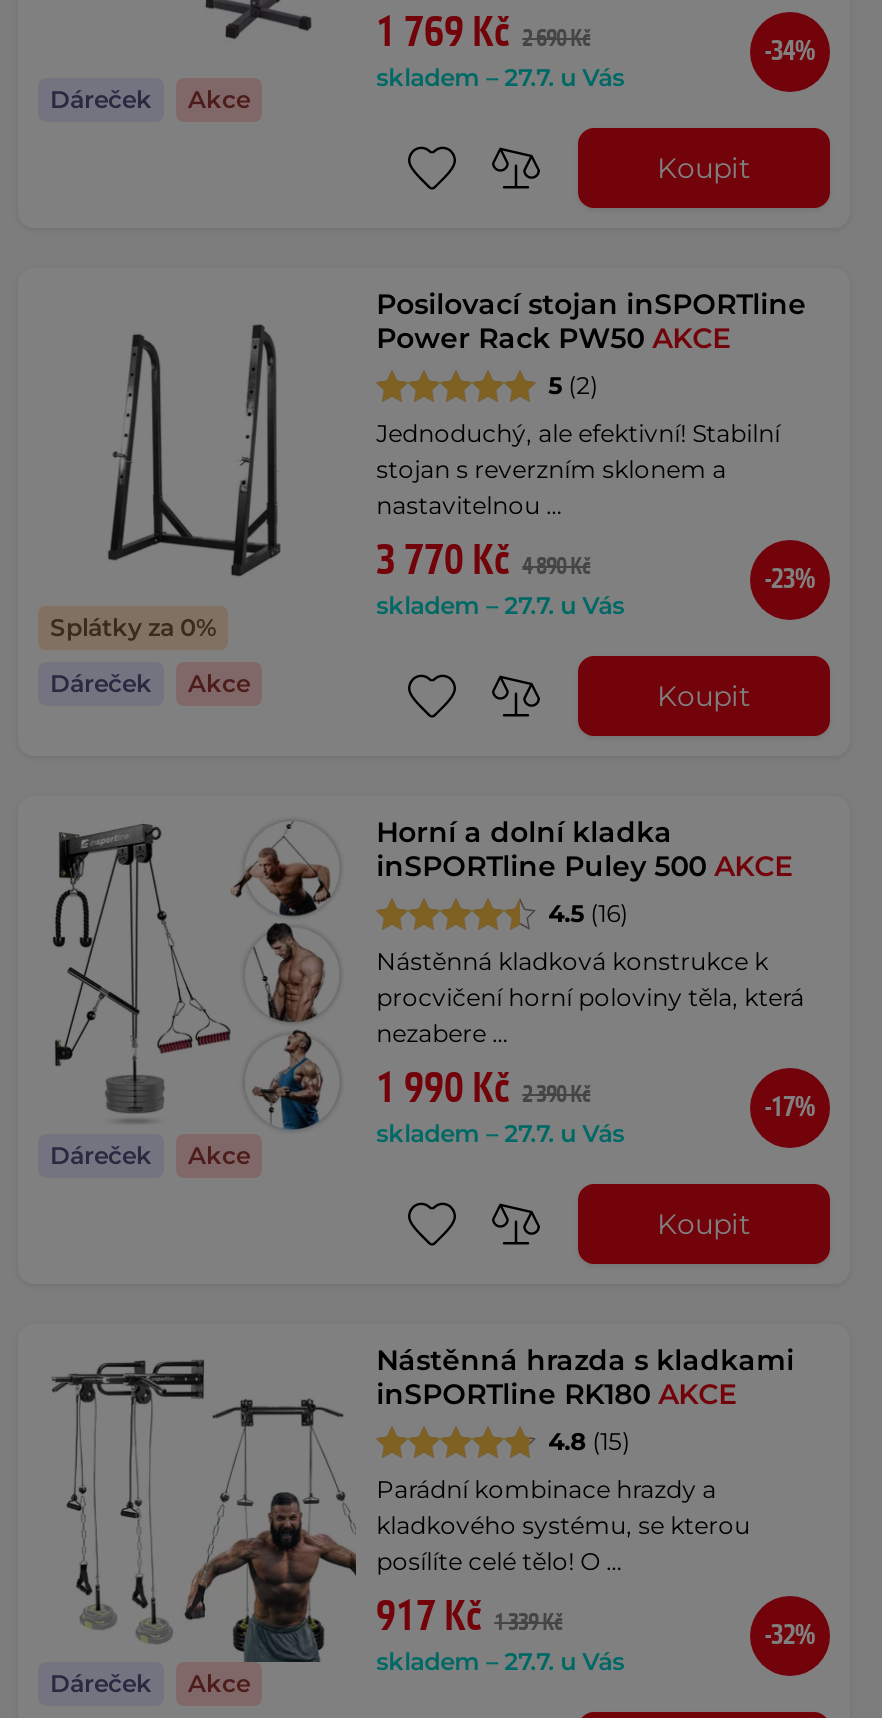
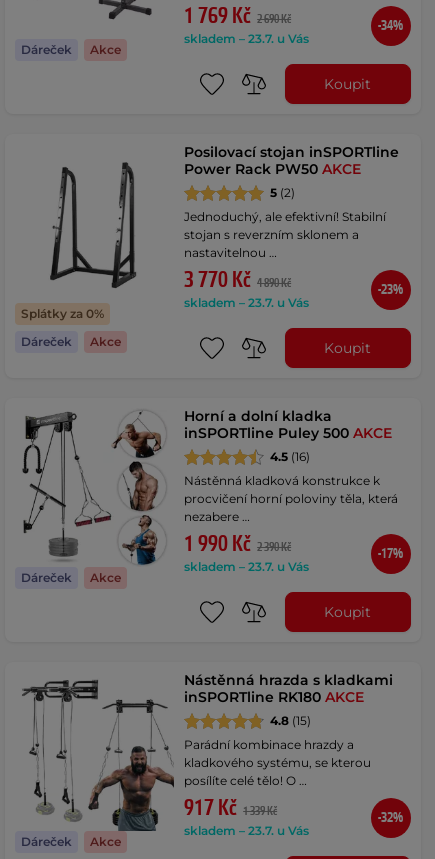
- skladem – 27.7. u Vás
+ skladem – 23.7. u Vás

- skladem – 27.7. u Vás
+ skladem – 23.7. u Vás

- skladem – 27.7. u Vás
+ skladem – 23.7. u Vás

- skladem – 27.7. u Vás
+ skladem – 23.7. u Vás
